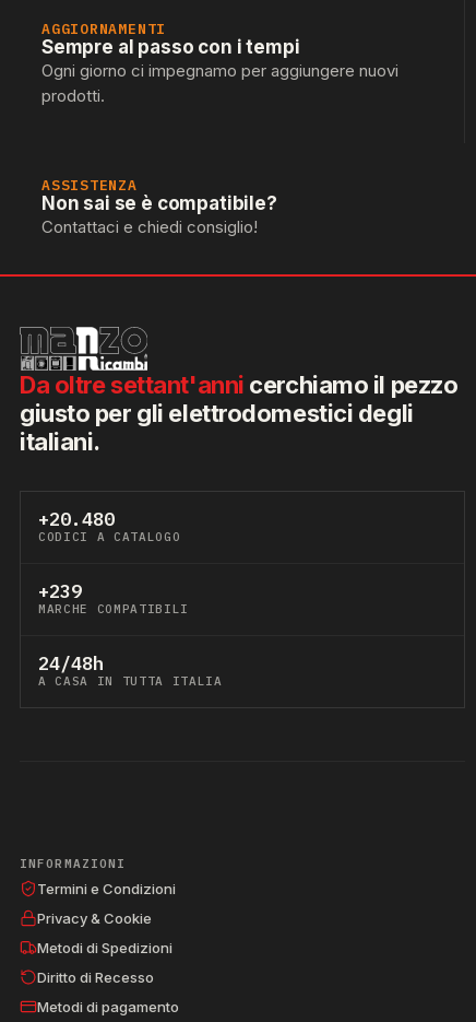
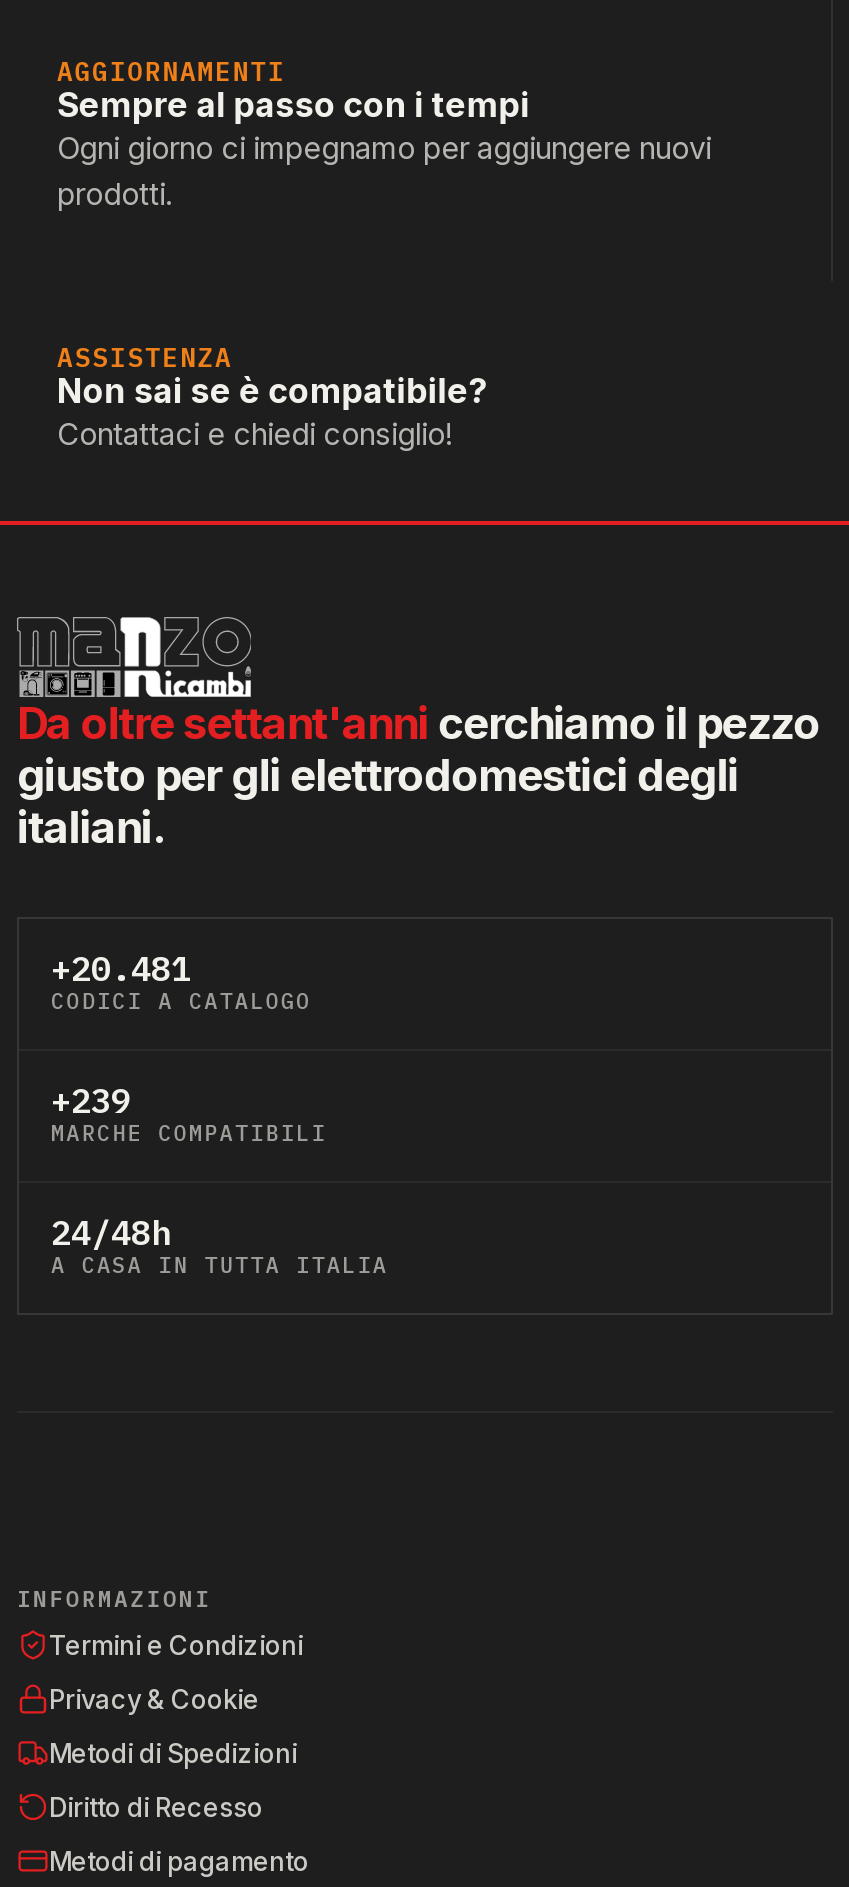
- +20.480
+ +20.481
